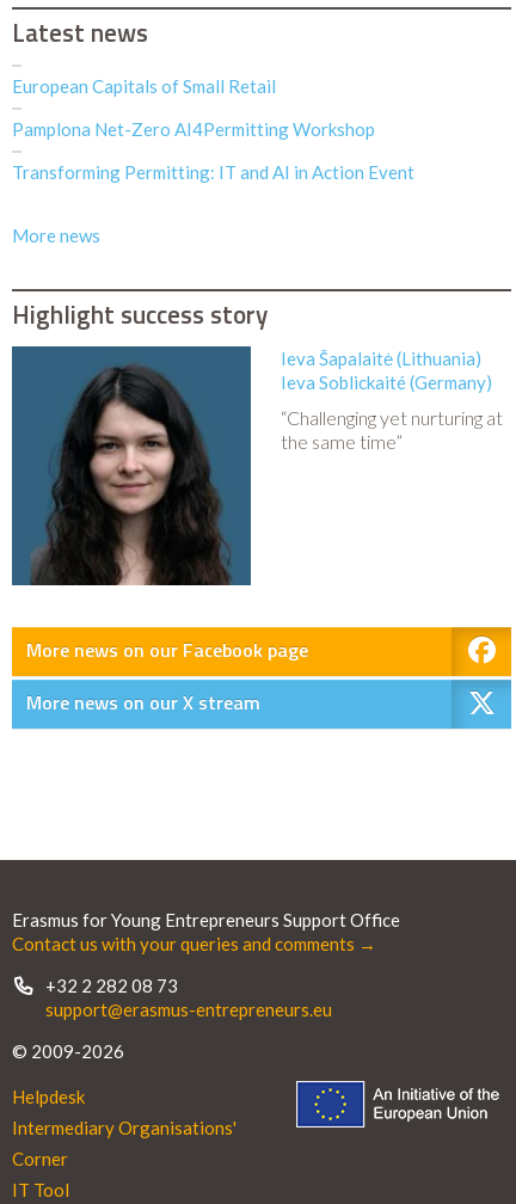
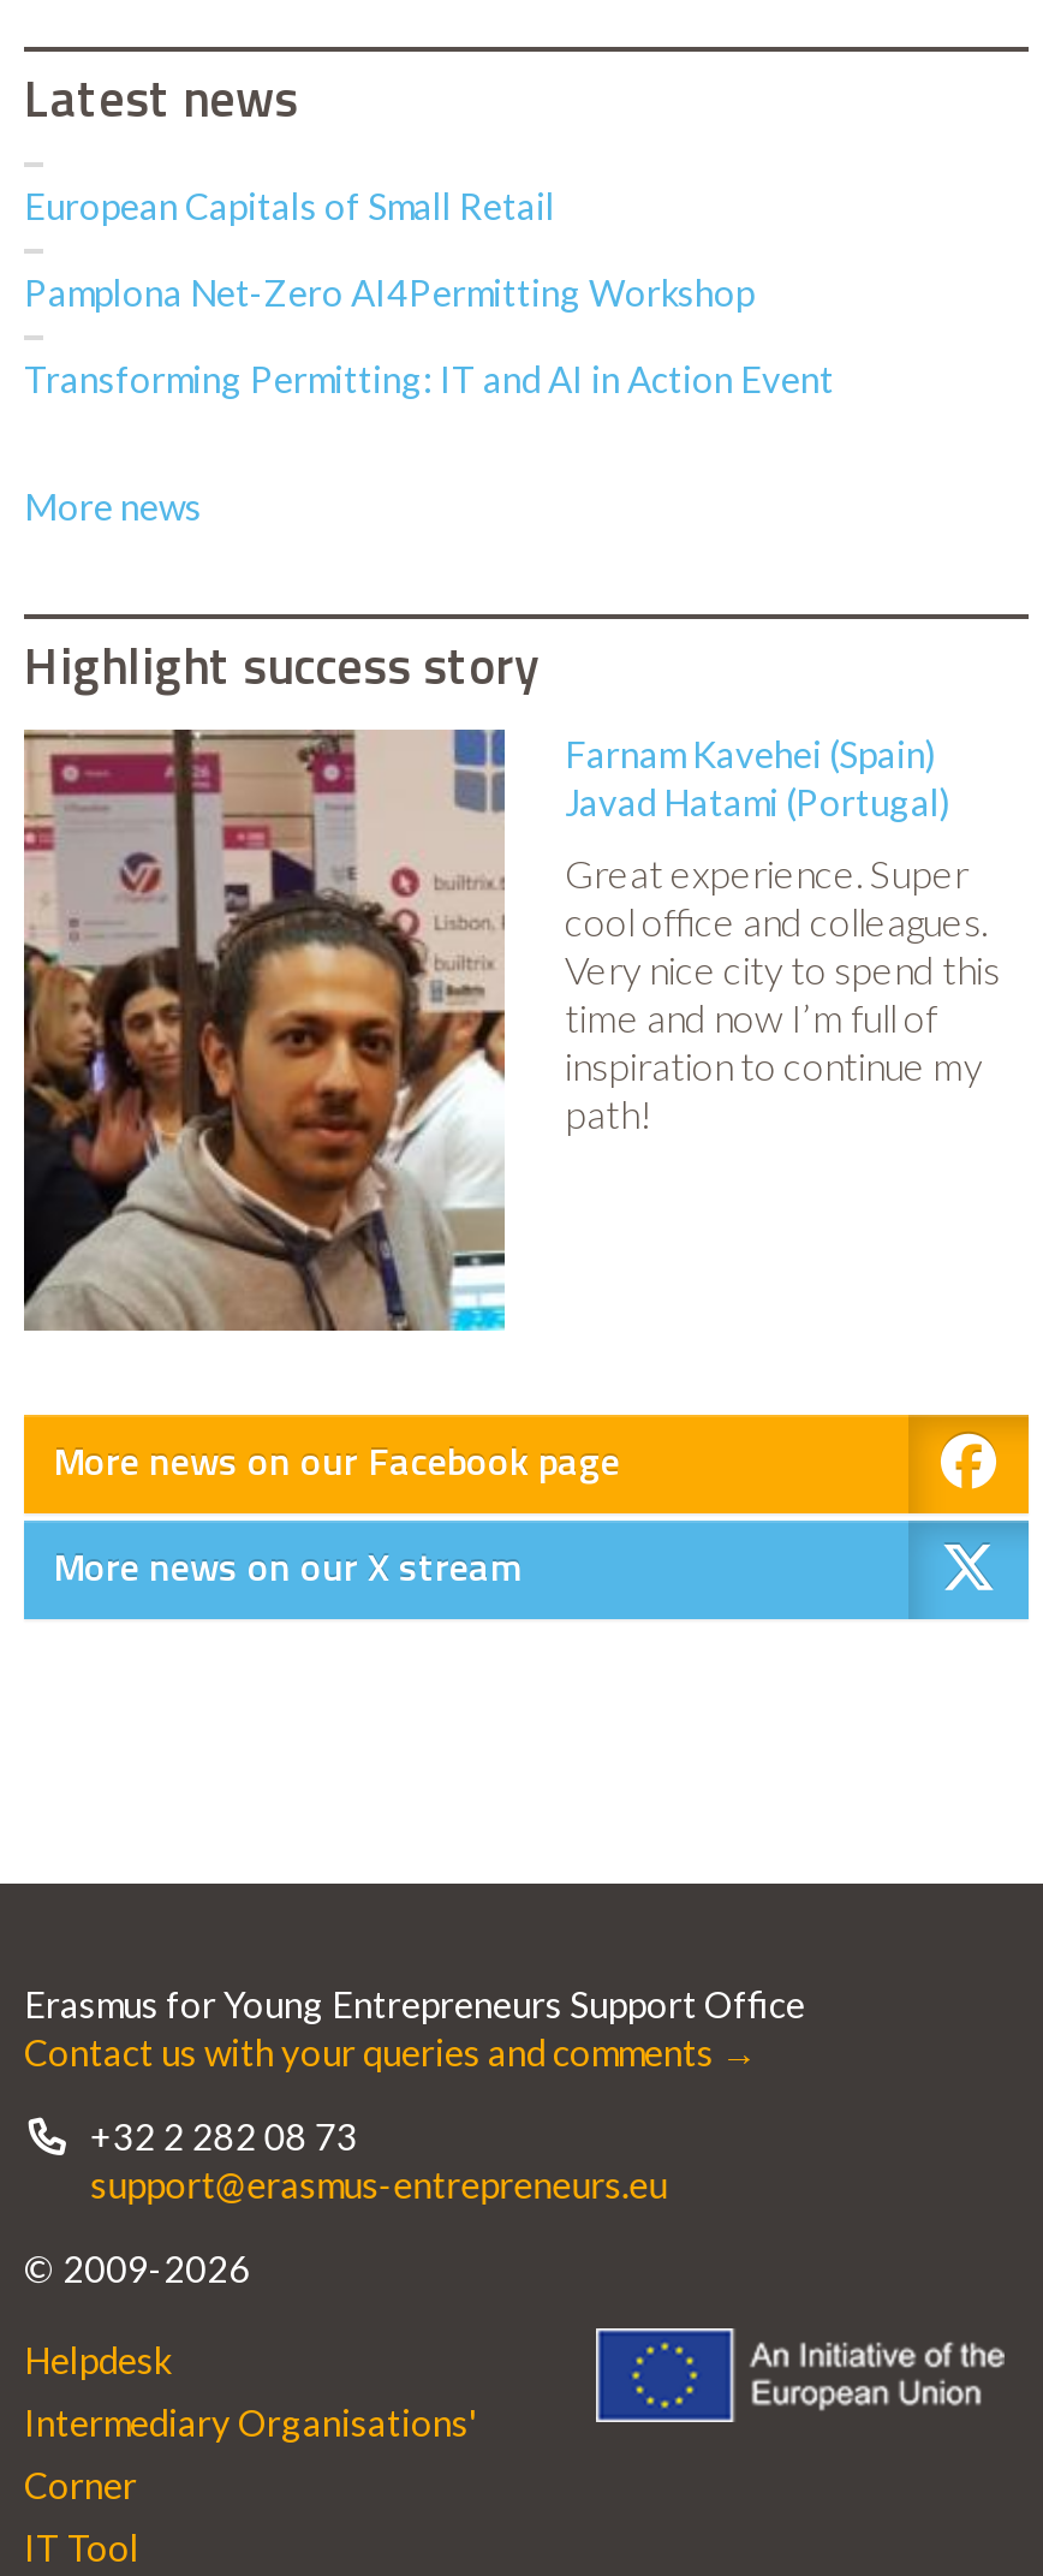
- [image]
- Ieva Šapalaitė (Lithuania)
- Ieva Soblickaité (Germany)
+ [image]
+ Farnam Kavehei (Spain)
+ Javad Hatami (Portugal)

- “Challenging yet nurturing at
- the same time”
+ Great experience. Super
+ cool office and colleagues.
+ Very nice city to spend this
+ time and now I’m full of
+ inspiration to continue my
+ path!
